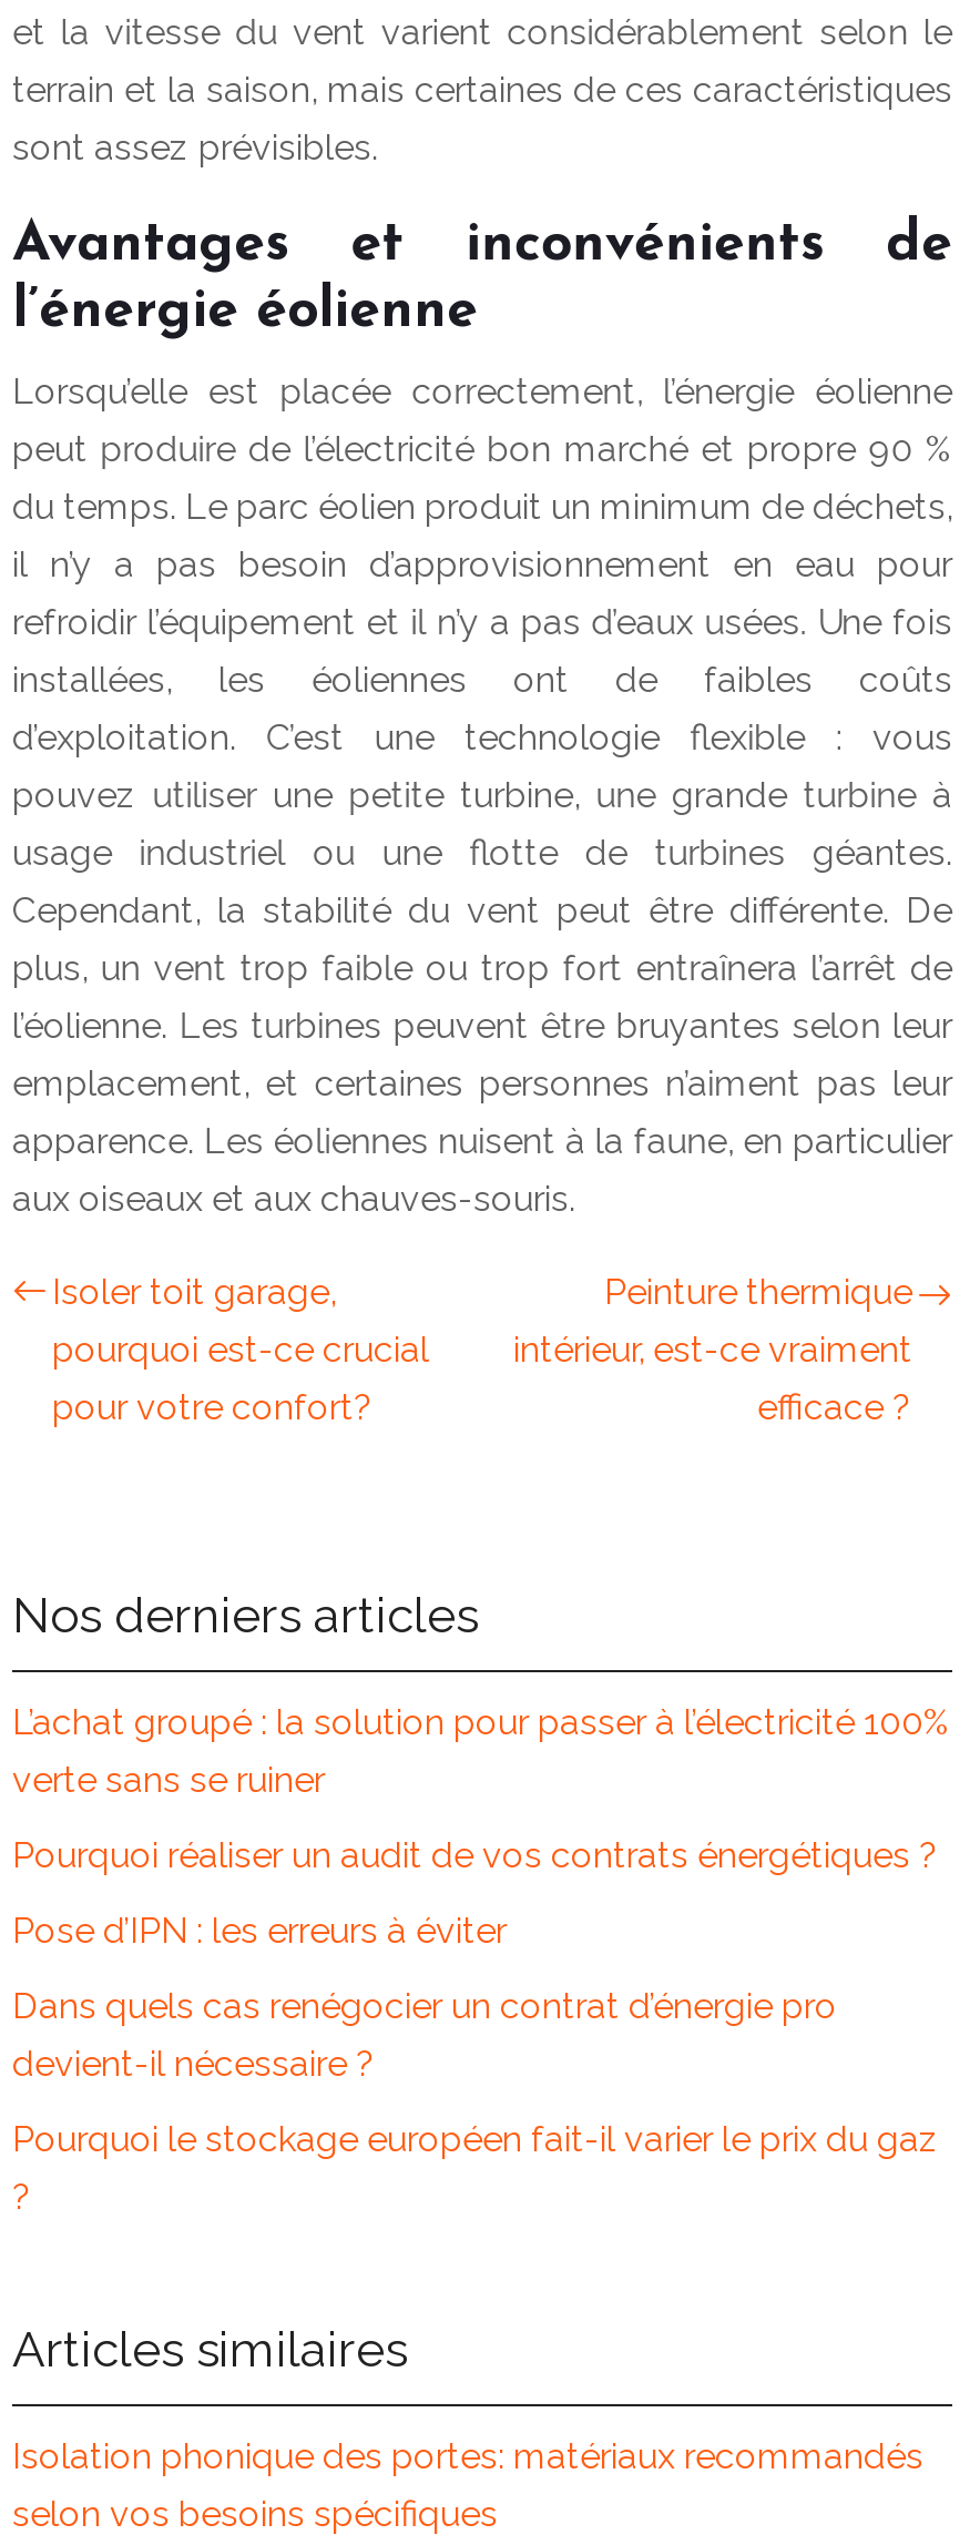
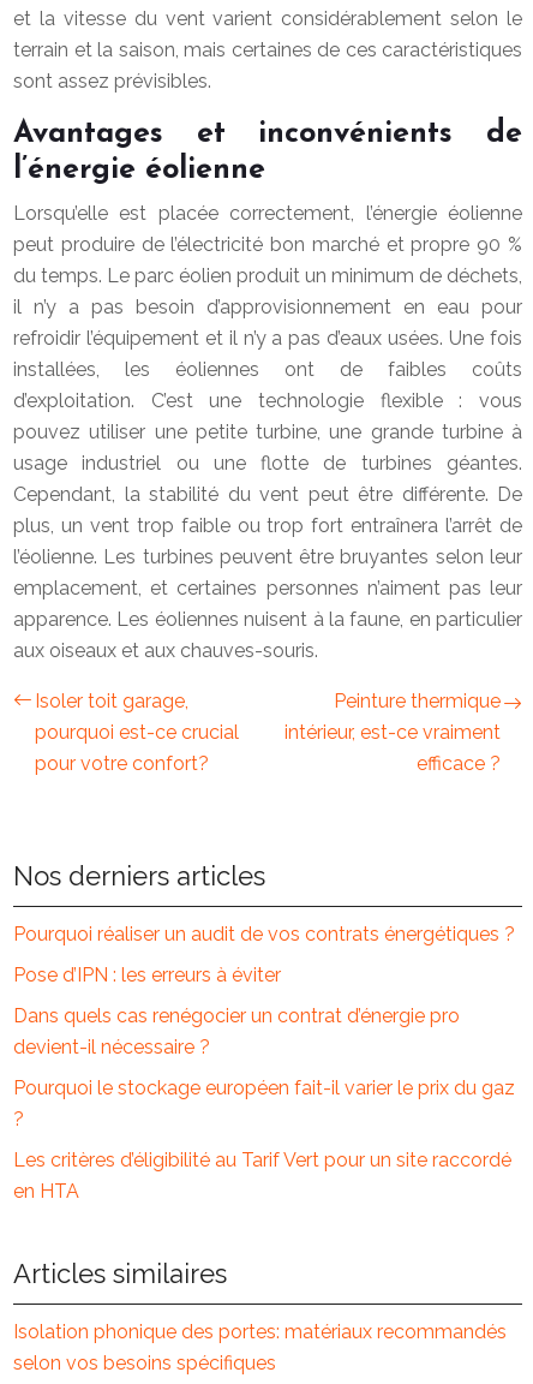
- L’achat groupé : la solution pour passer à l’électricité 100%
- verte sans se ruiner

moved up: Pourquoi réaliser un audit de vos contrats énergétiques ? | Pose d’IPN : les erreurs à éviter | Dans quels cas renégocier un contrat d’énergie pro | devient-il nécessaire ? | Pourquoi le stockage européen fait-il varier le prix du gaz

+ Les critères d’éligibilité au Tarif Vert pour un site raccordé
+ en HTA
